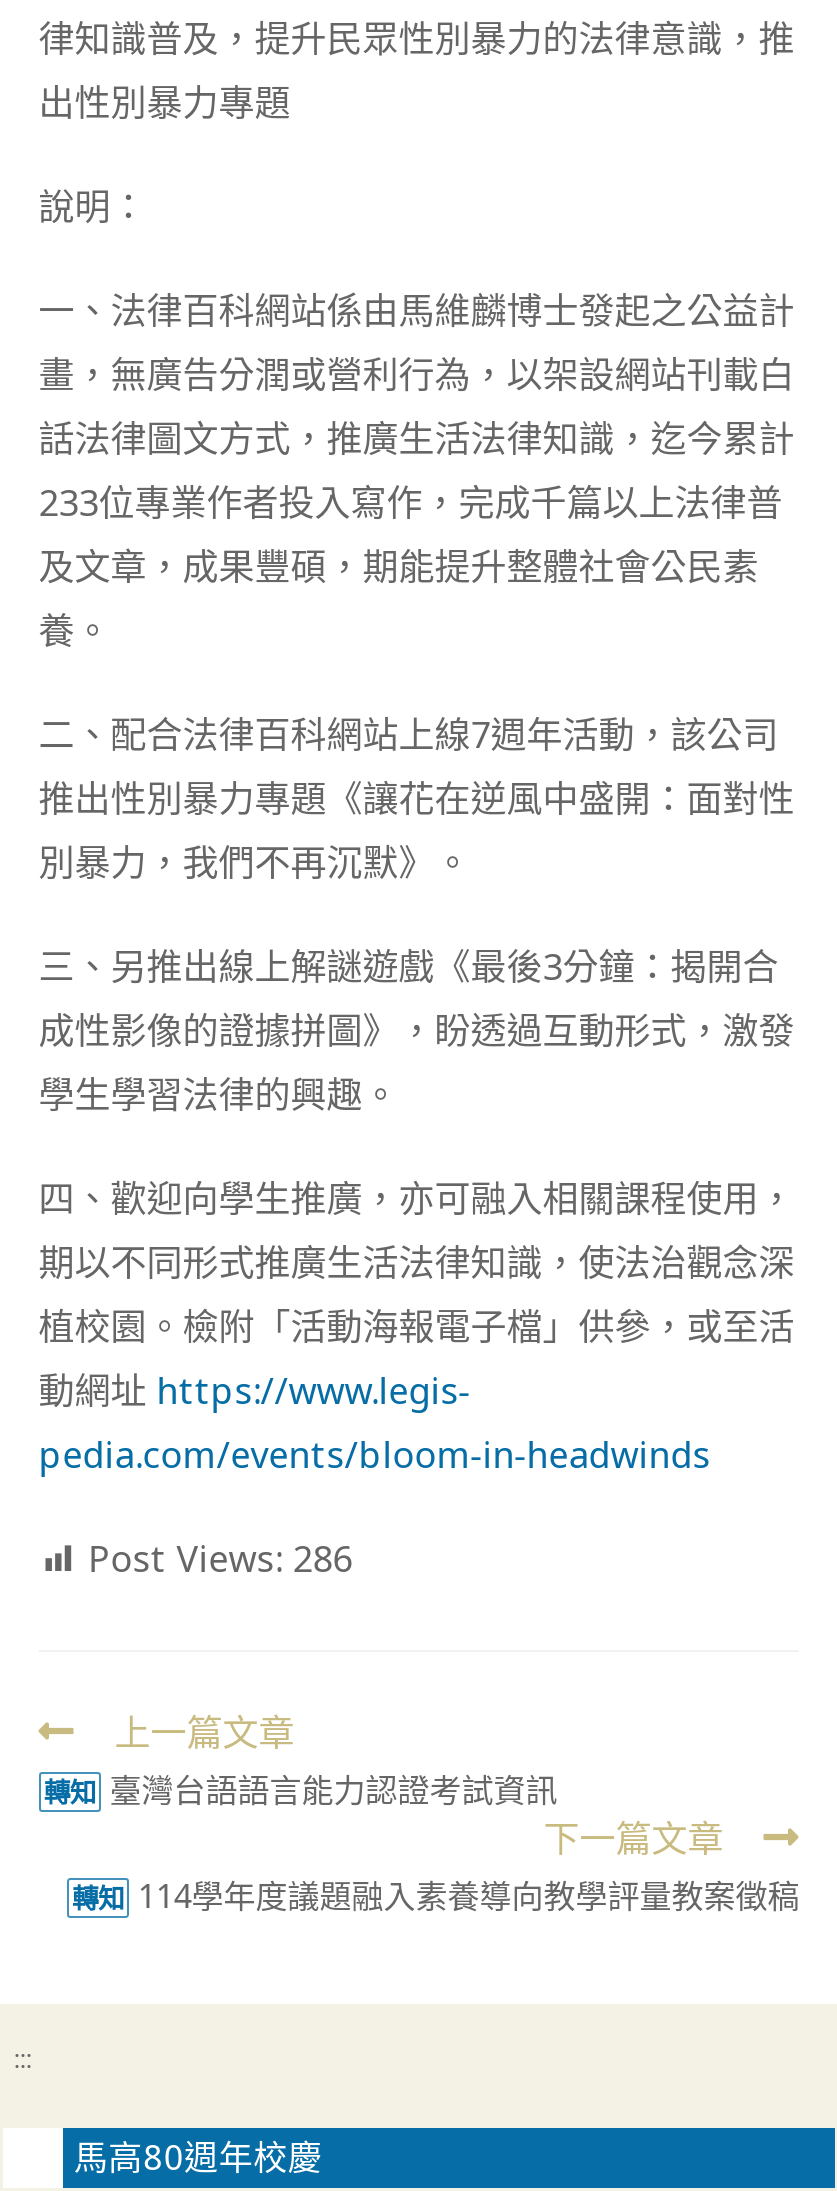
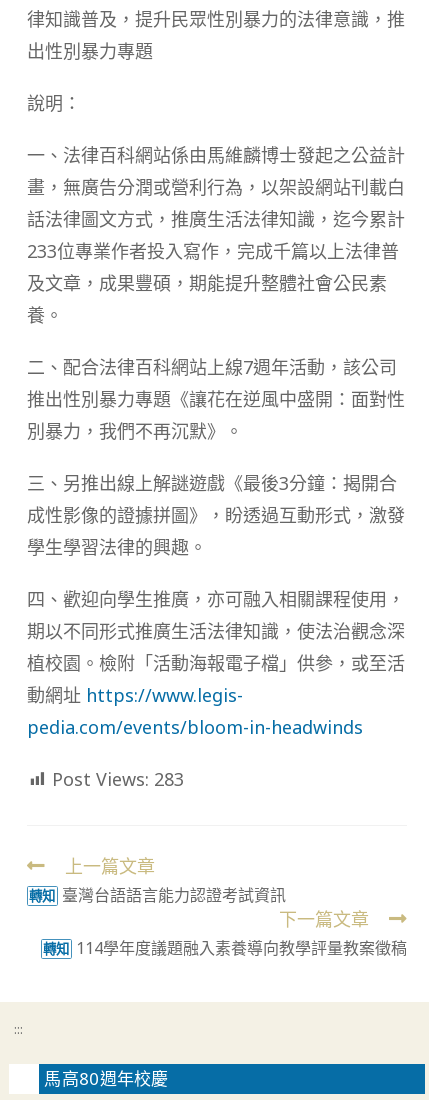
- Post Views: 286
+ Post Views: 283
